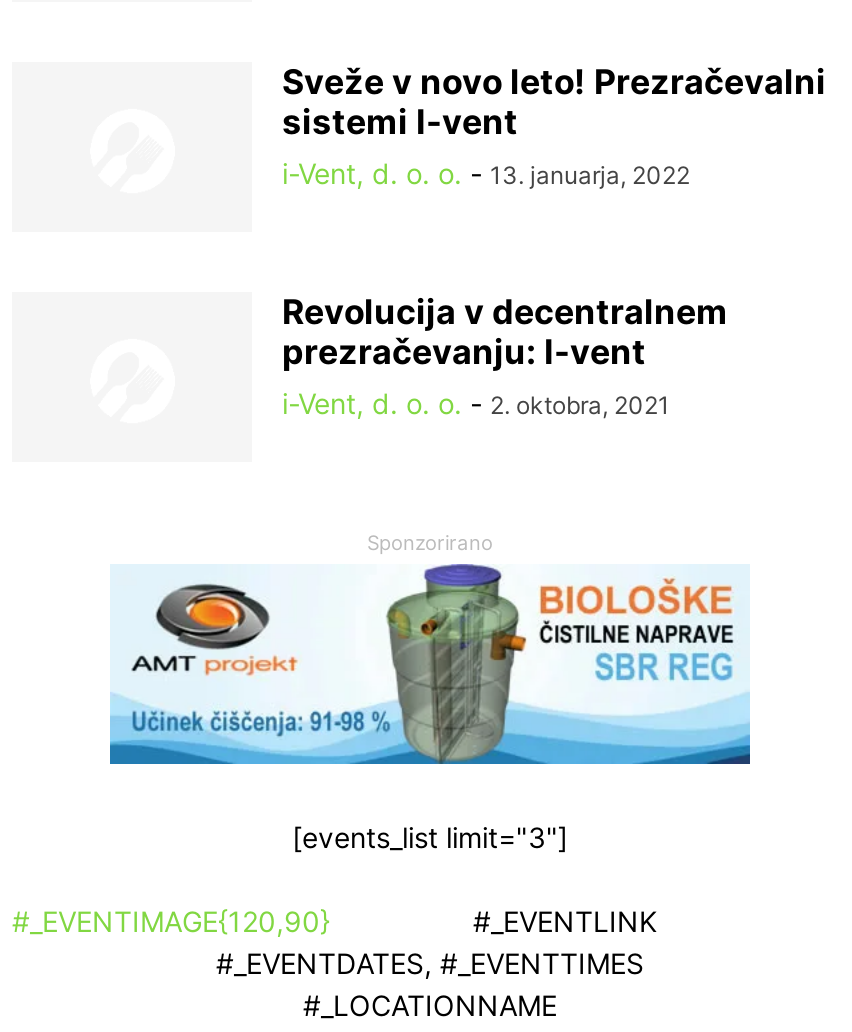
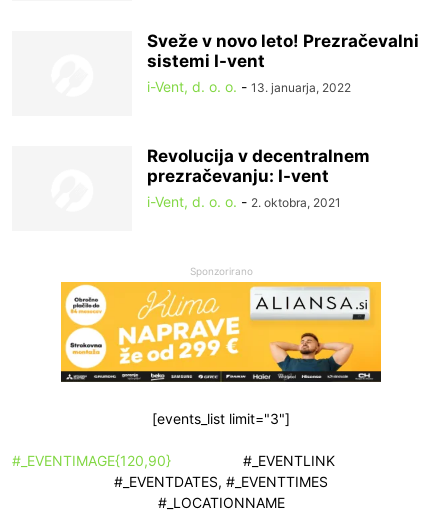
- [image]
+ [image]
